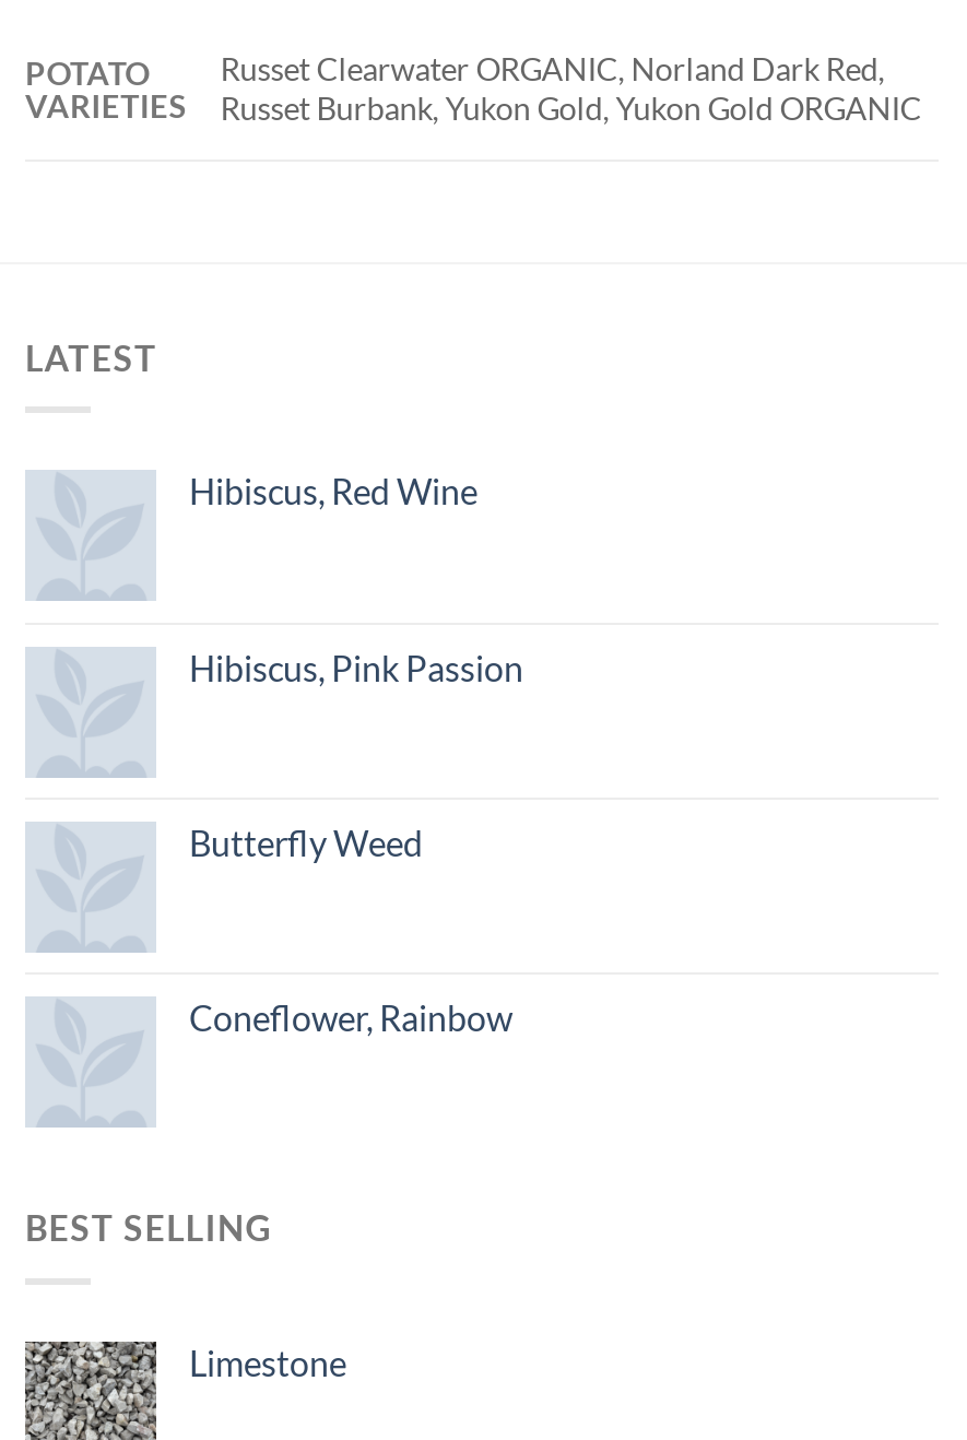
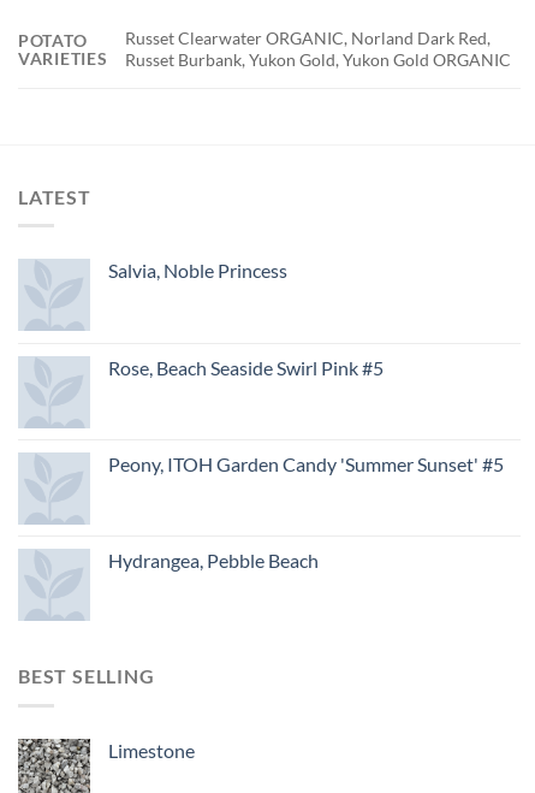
- Hibiscus, Red Wine
+ Salvia, Noble Princess

- Hibiscus, Pink Passion
+ Rose, Beach Seaside Swirl Pink #5

- Butterfly Weed
+ Peony, ITOH Garden Candy 'Summer Sunset' #5

- Coneflower, Rainbow
+ Hydrangea, Pebble Beach
